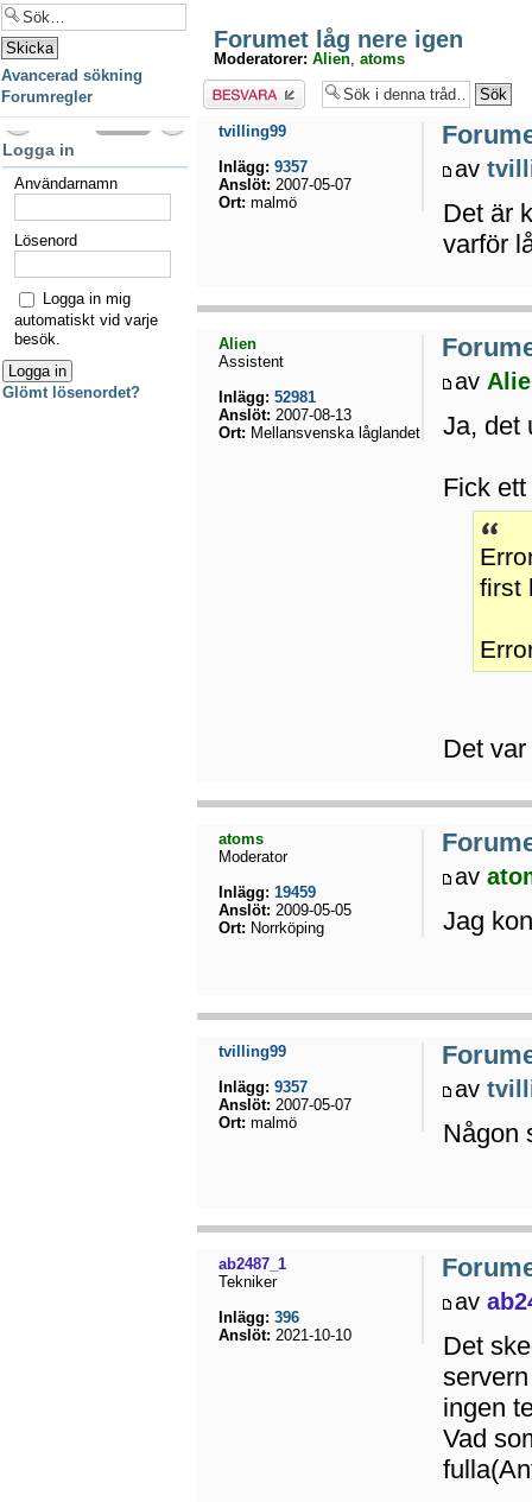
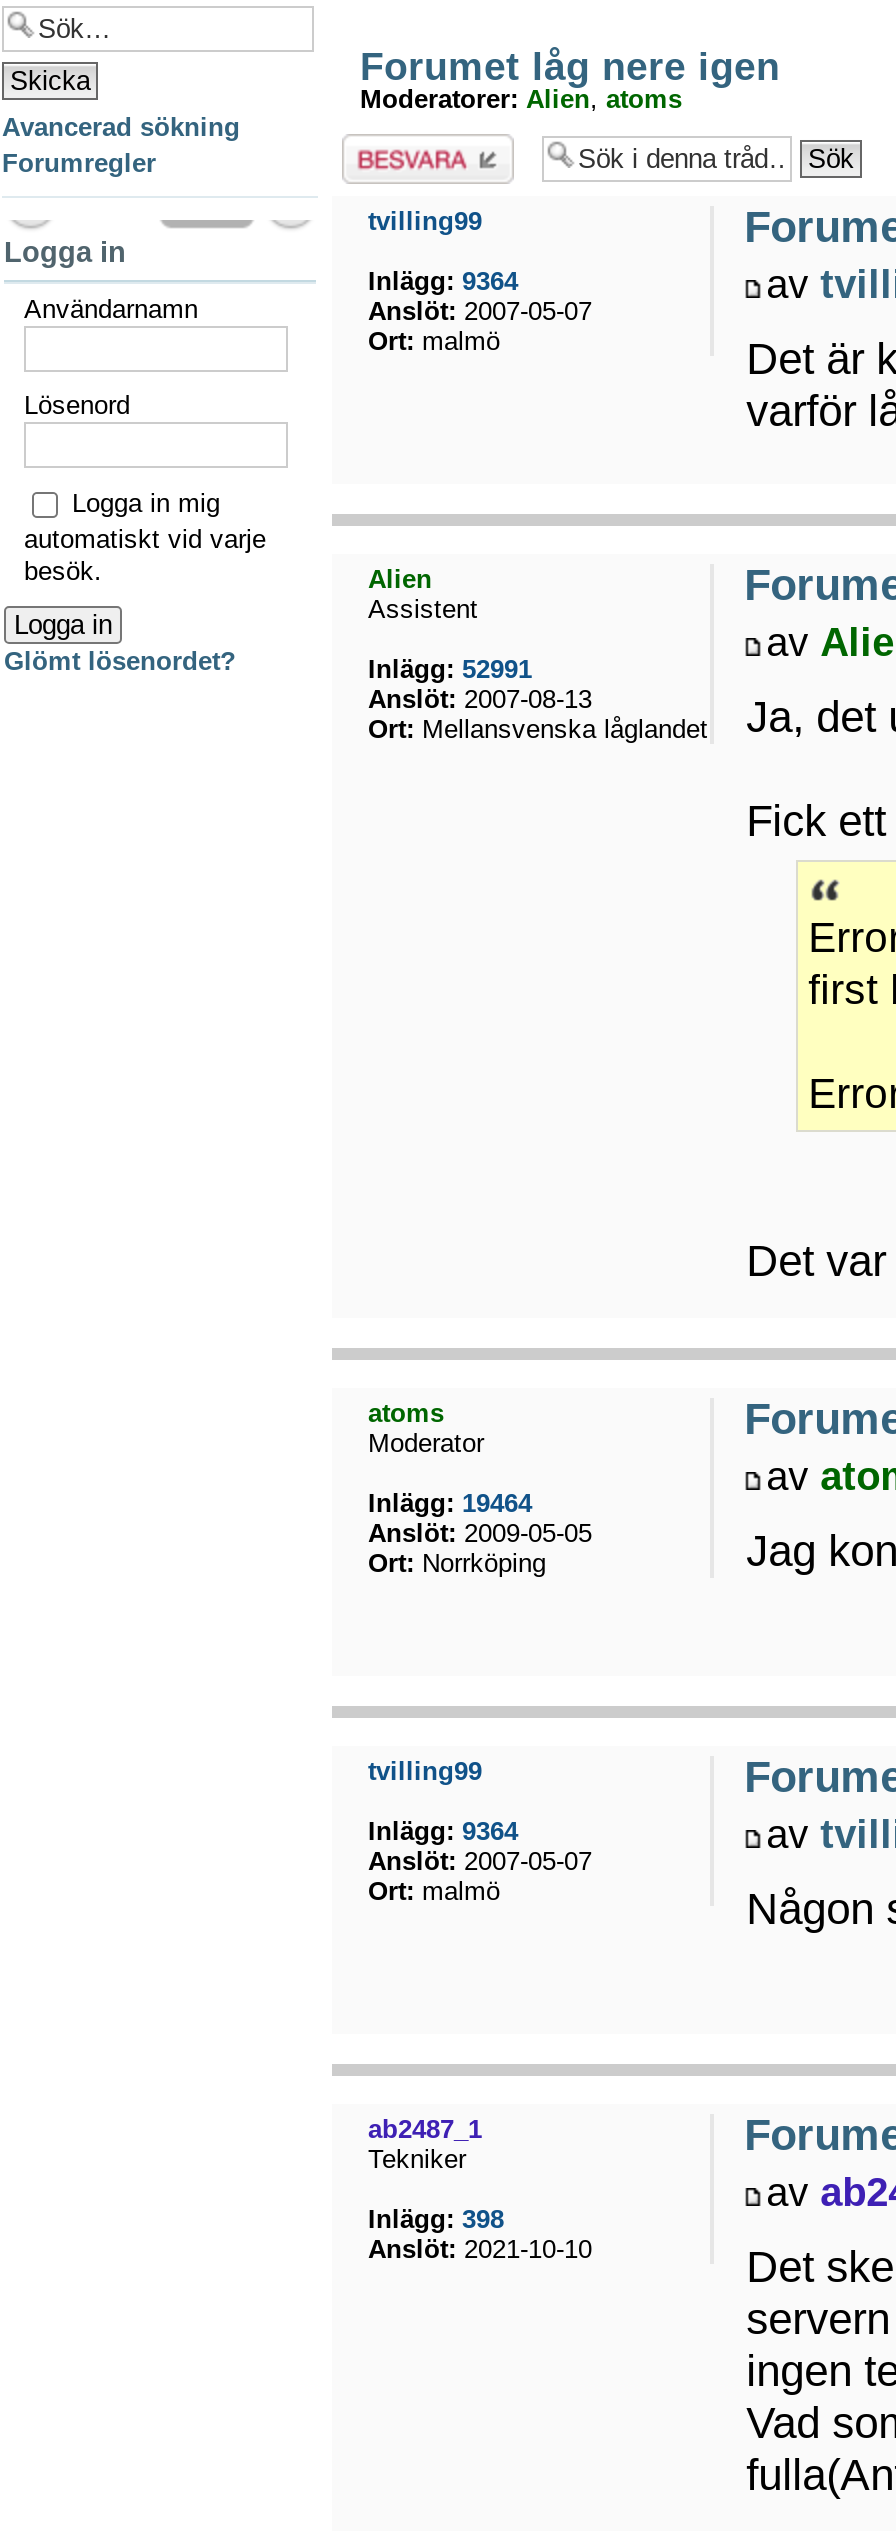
- Inlägg: 9357
+ Inlägg: 9364

- Inlägg: 52981
+ Inlägg: 52991

- Inlägg: 19459
+ Inlägg: 19464

- Inlägg: 9357
+ Inlägg: 9364

- Inlägg: 396
+ Inlägg: 398
